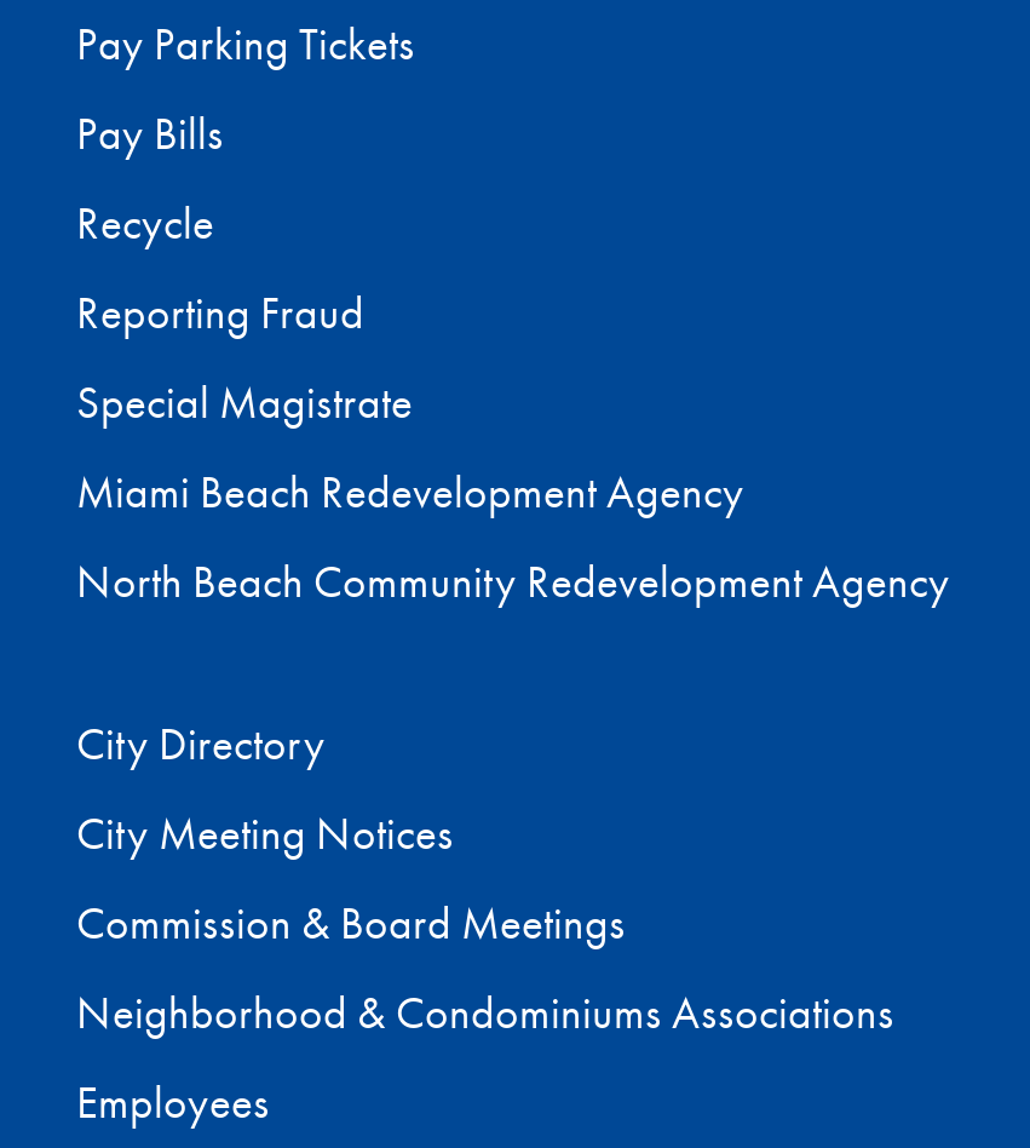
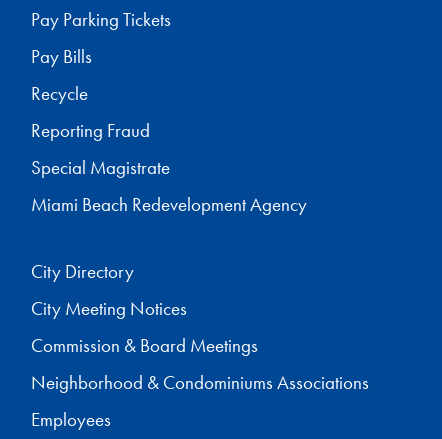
- North Beach Community Redevelopment Agency
